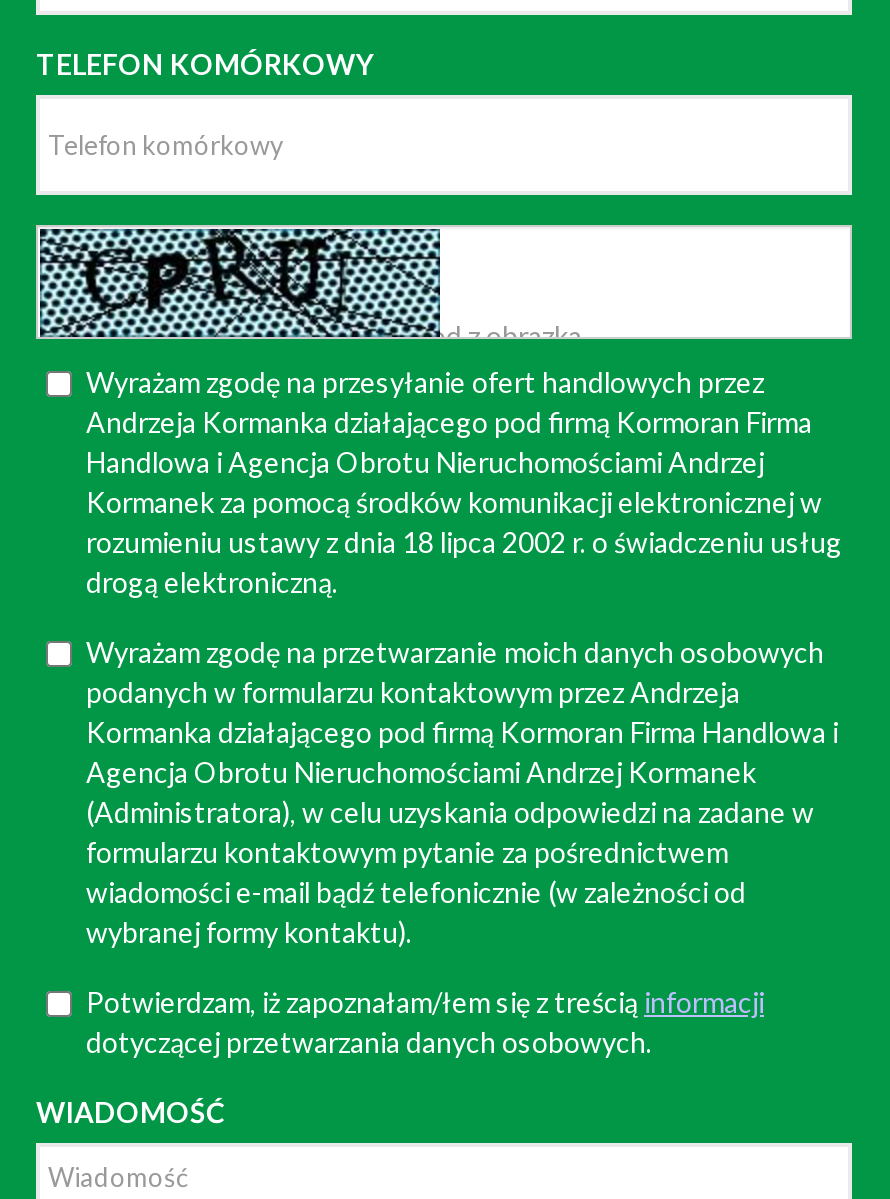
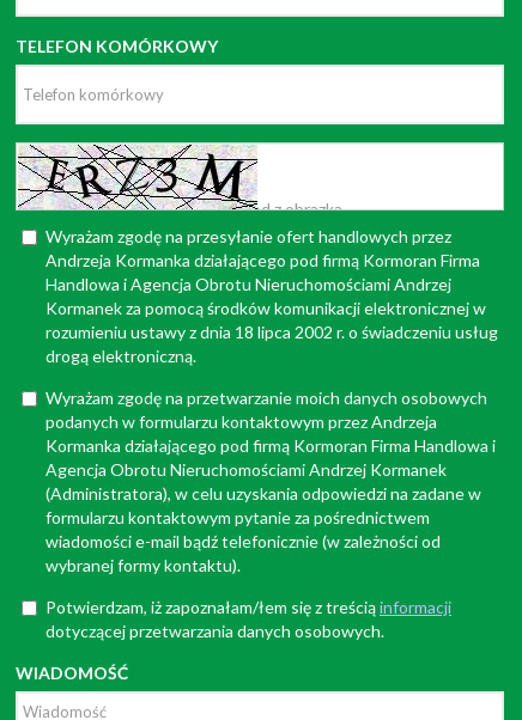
- [image]
+ [image]
